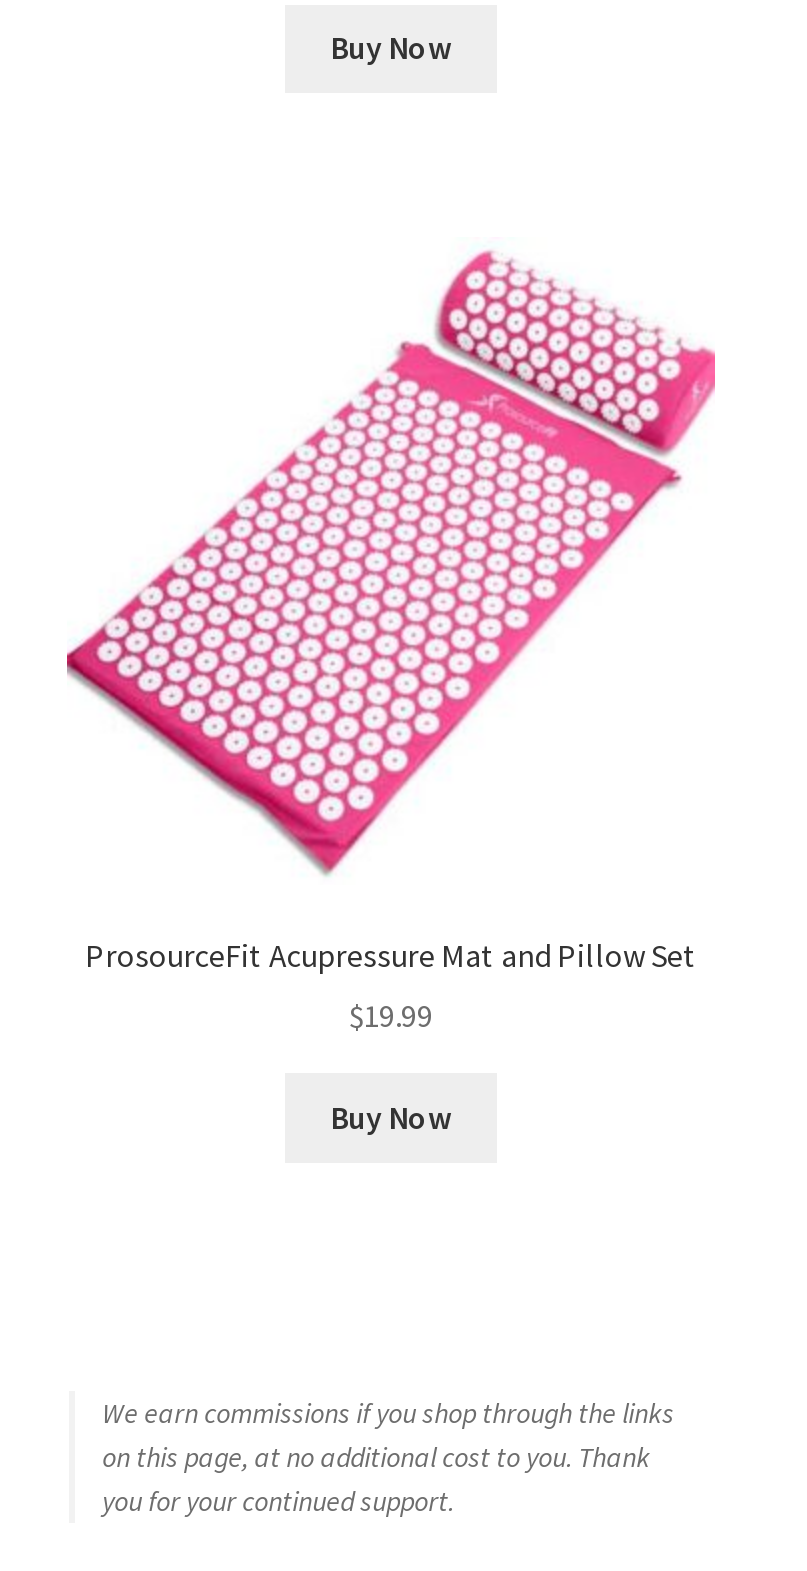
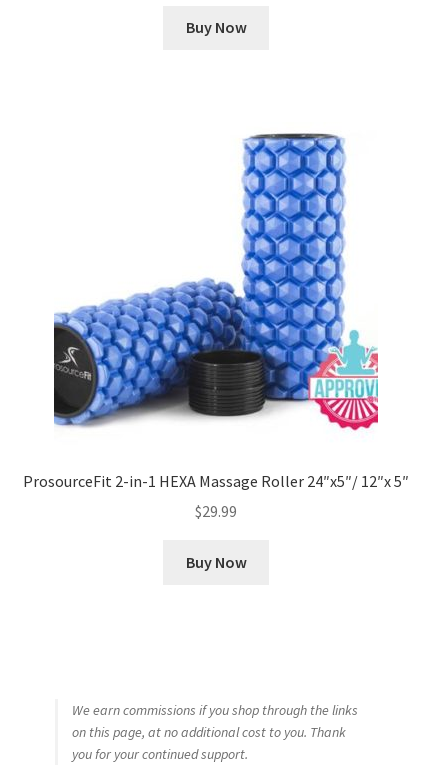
- [image]
- ProsourceFit Acupressure Mat and Pillow Set
+ [image]
+ ProsourceFit 2-in-1 HEXA Massage Roller 24″x5″/ 12″x 5″

- $19.99
+ $29.99
